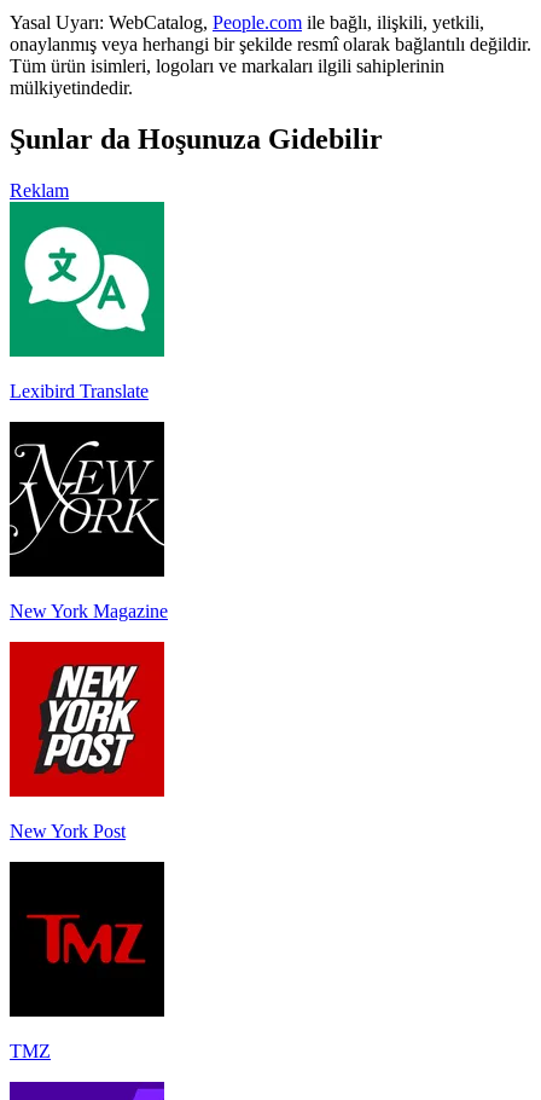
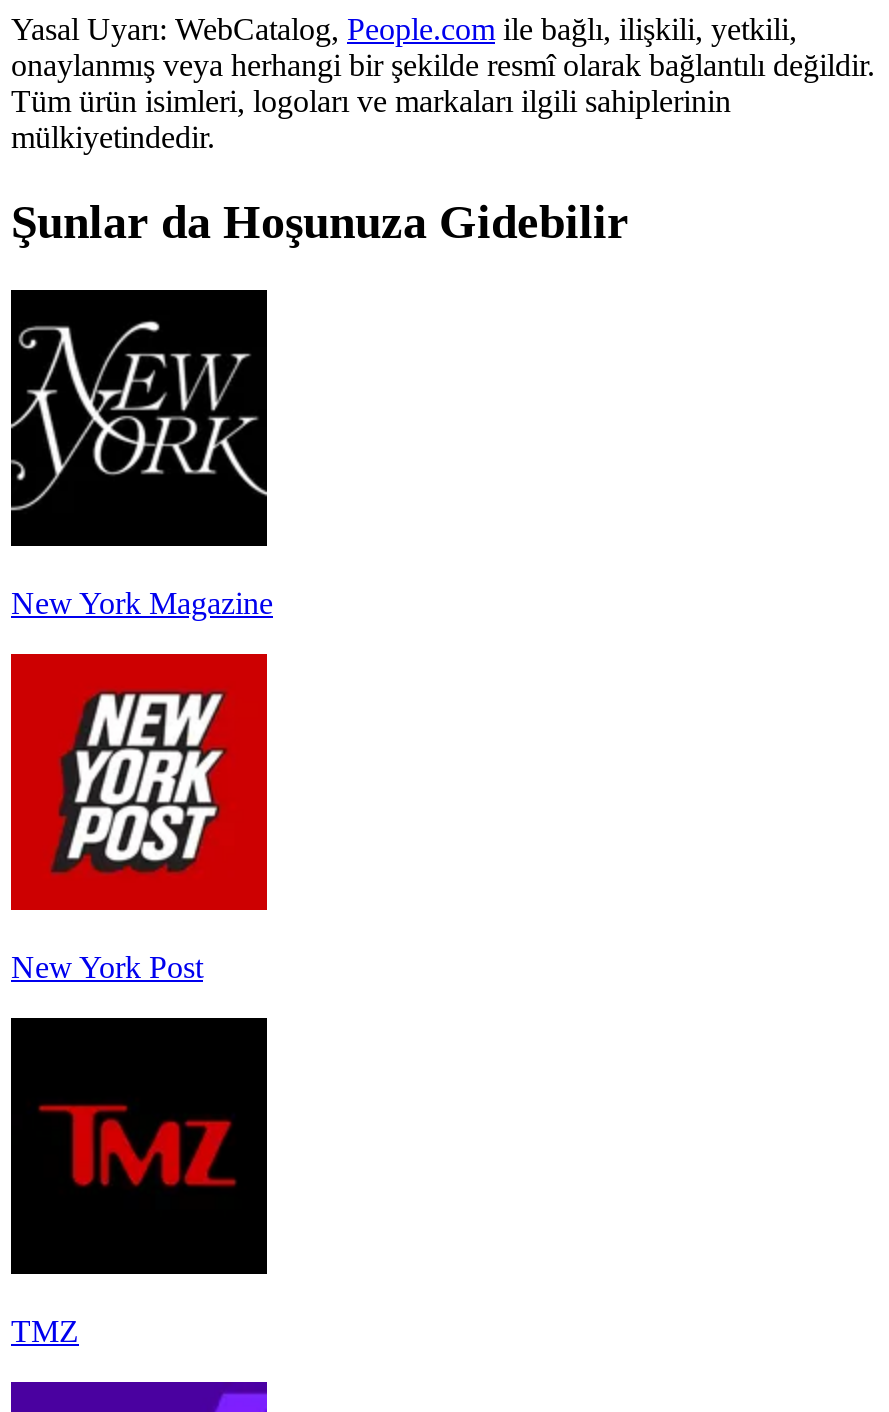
- Reklam

- [image]
- Lexibird Translate
